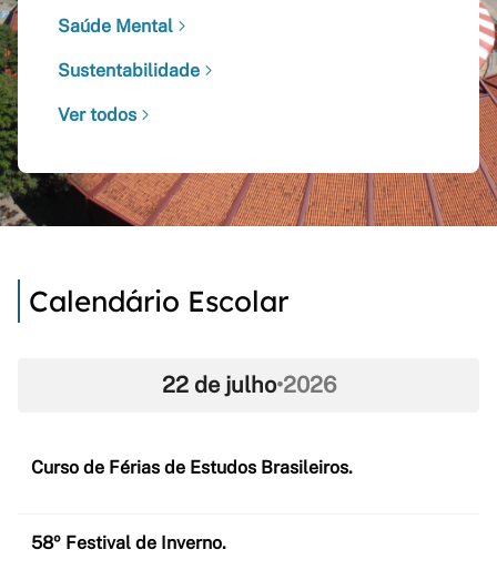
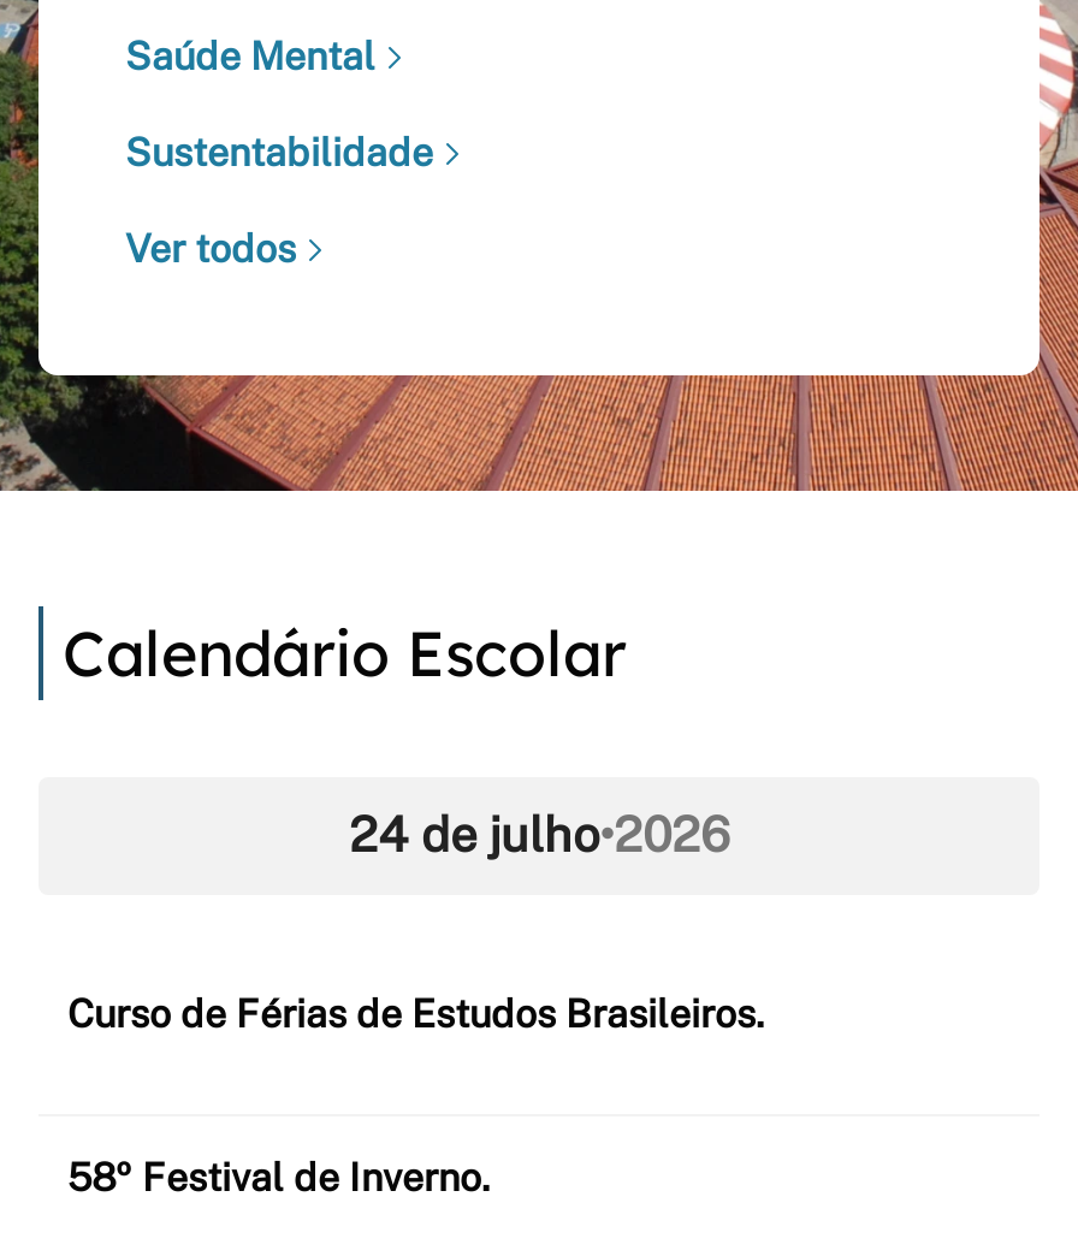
- 22 de julho•2026
+ 24 de julho•2026
